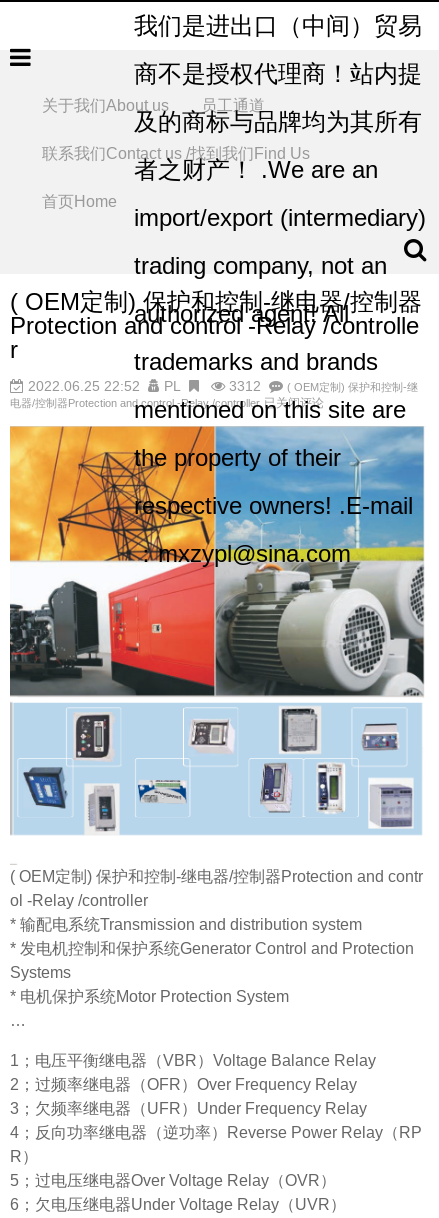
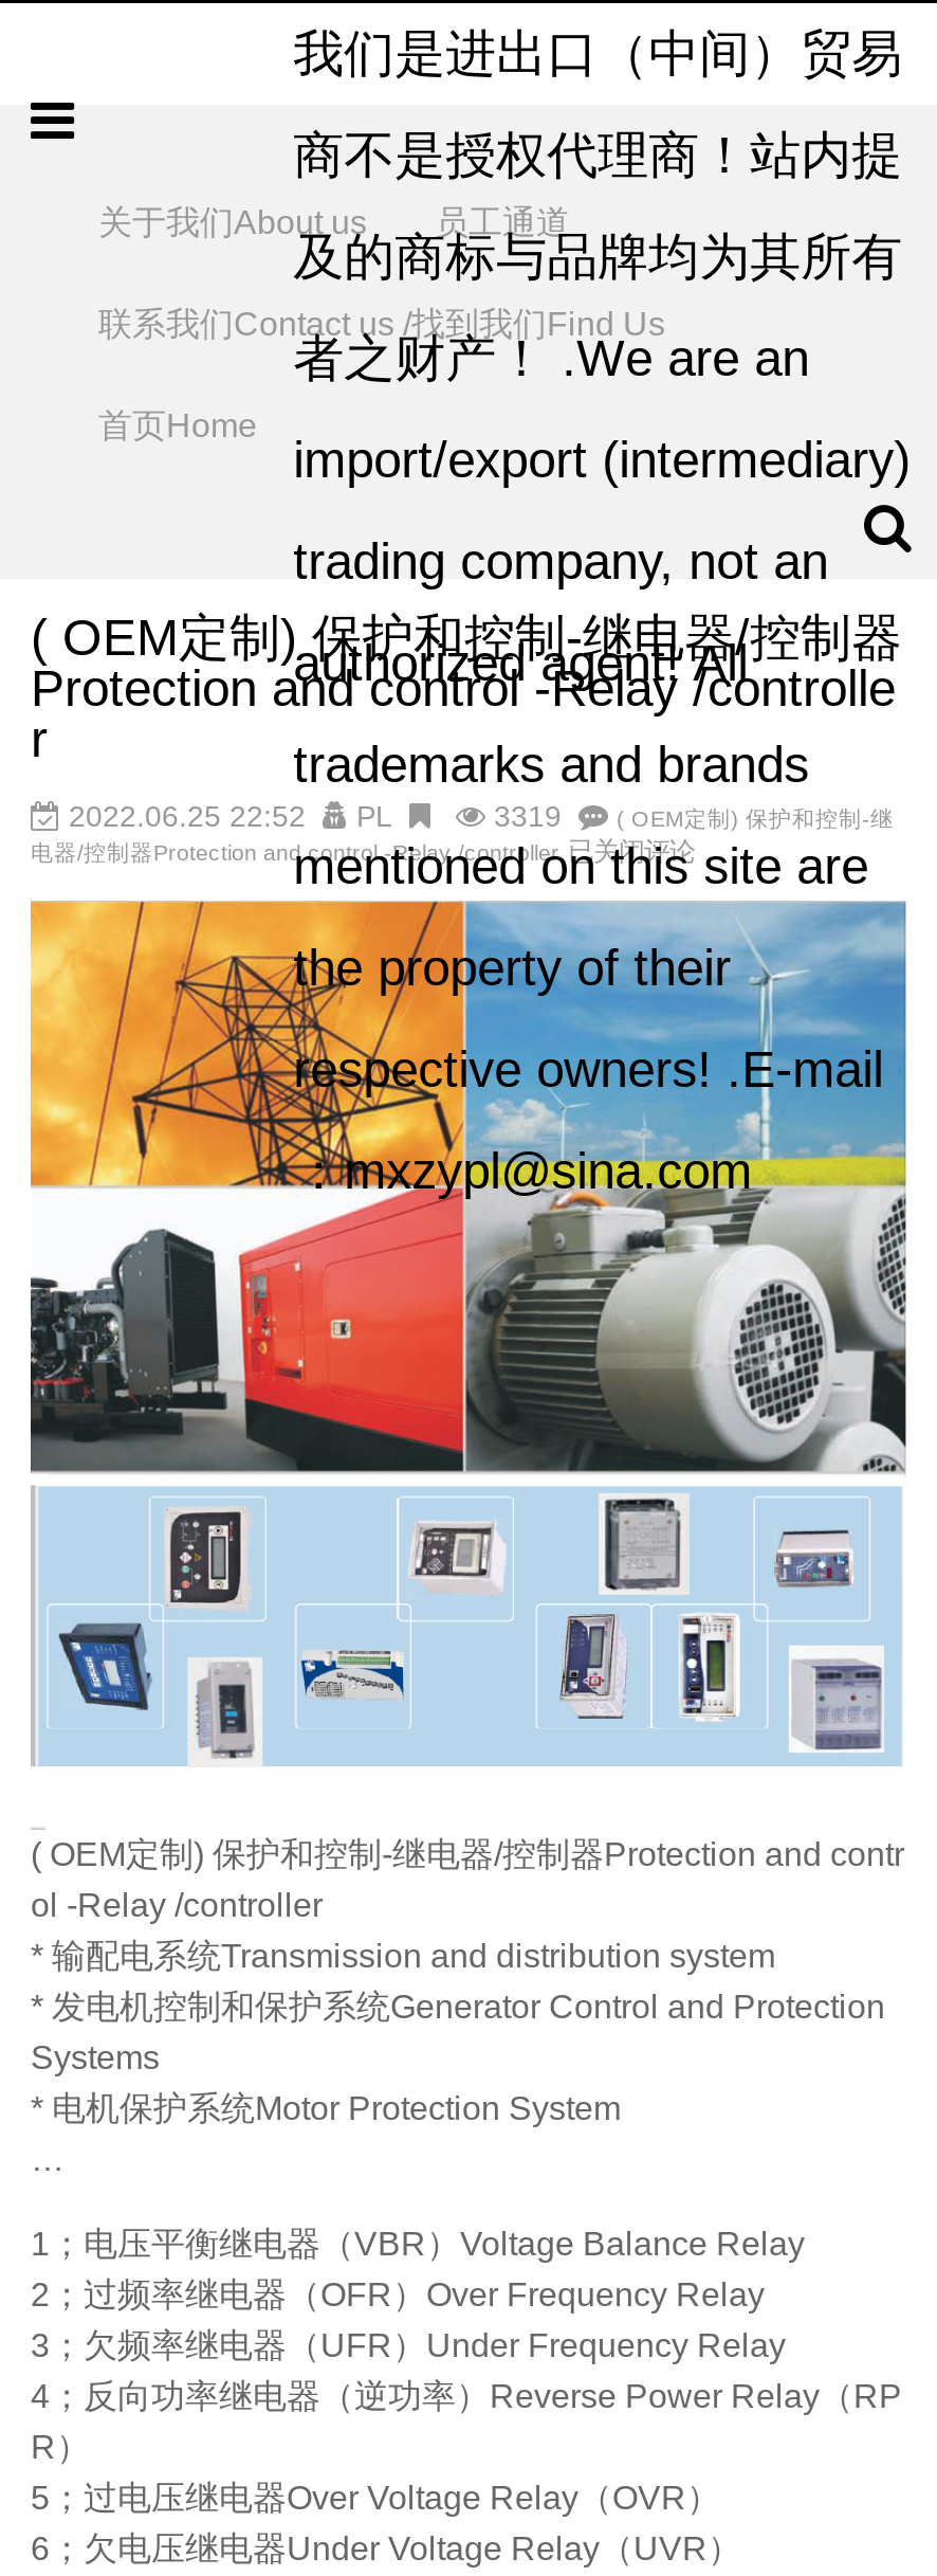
- 3312
+ 3319
